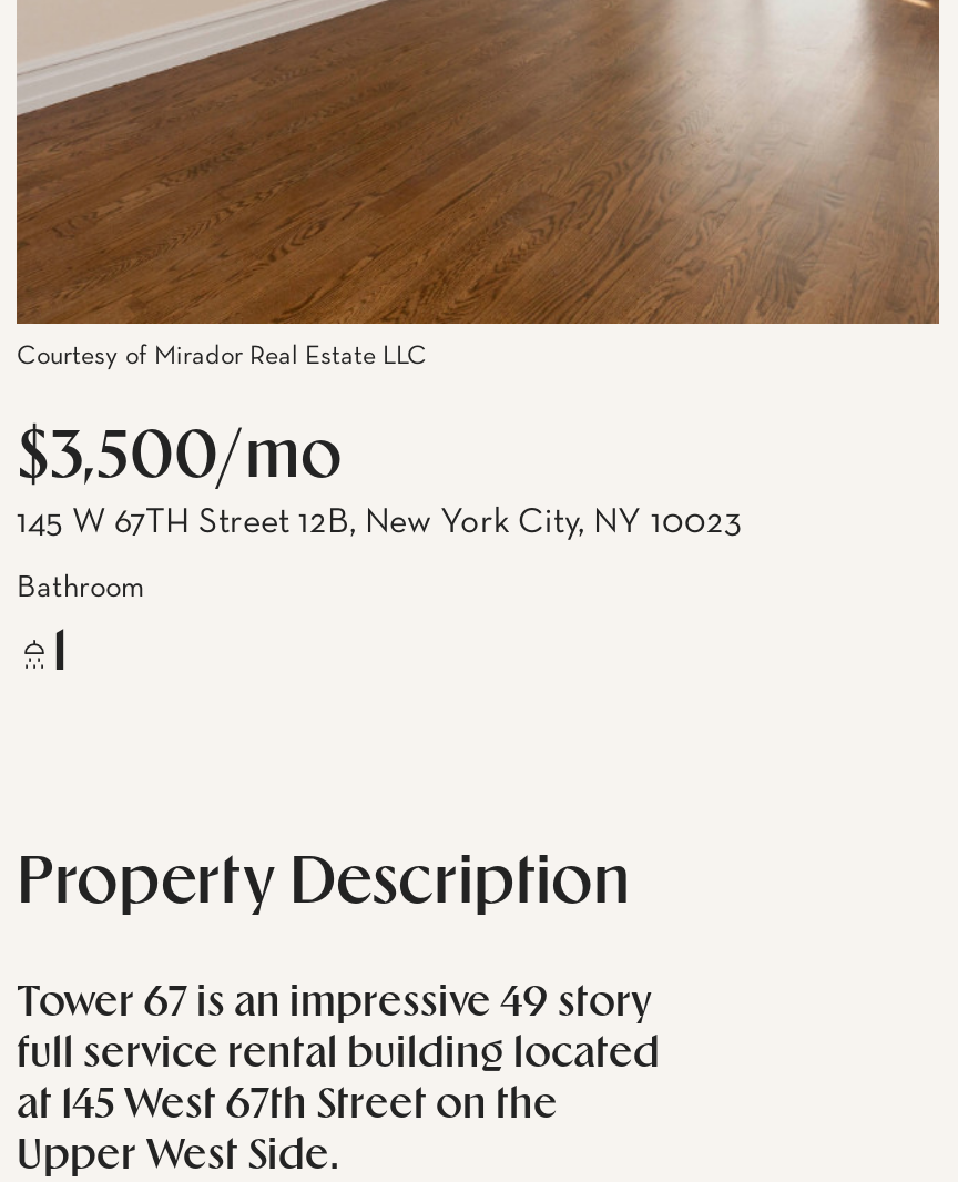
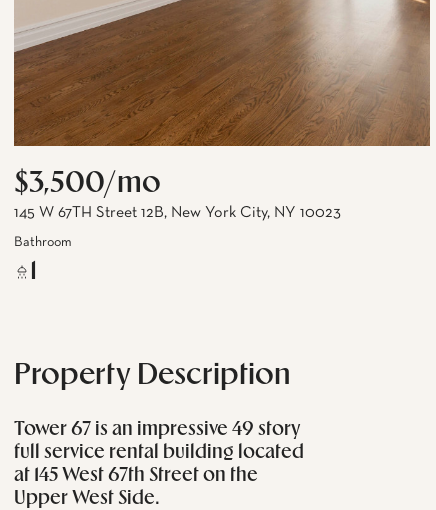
- Courtesy of Mirador Real Estate LLC
